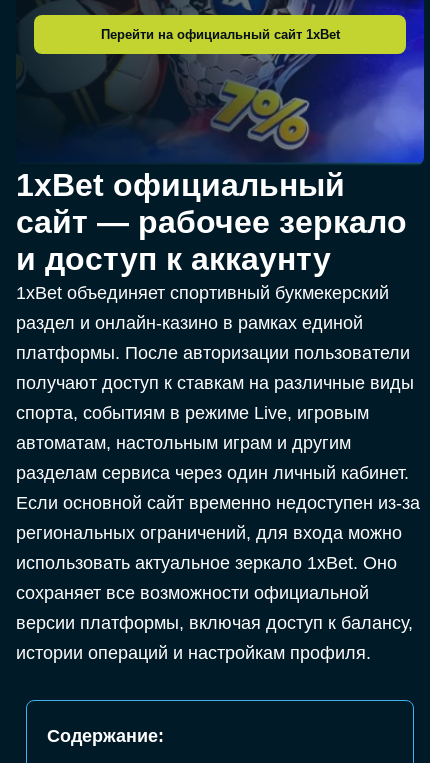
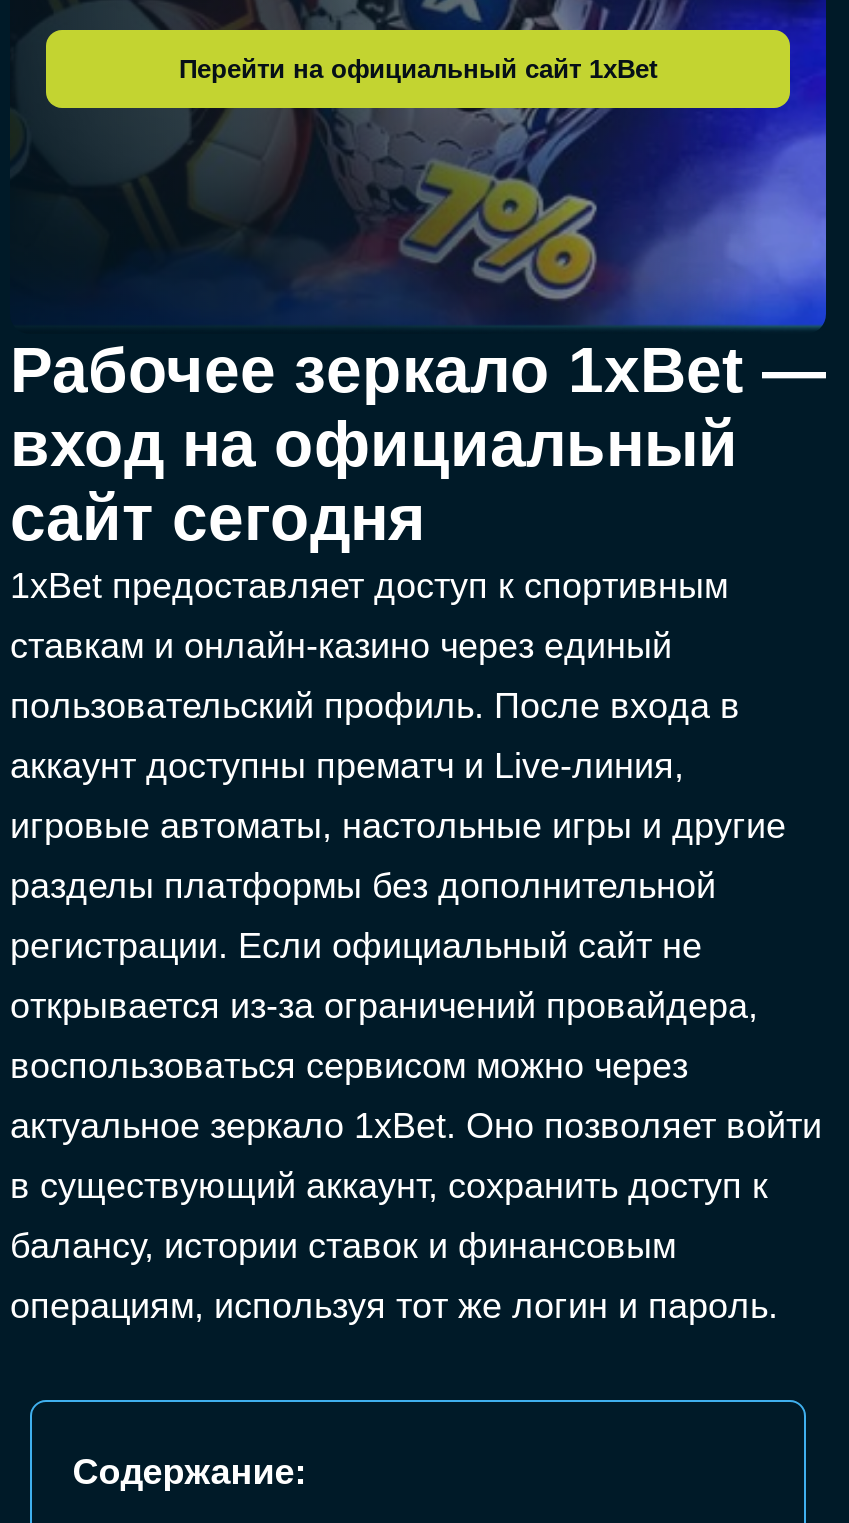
- 1xBet официальный
- сайт — рабочее зеркало
- и доступ к аккаунту
- 1xBet объединяет спортивный букмекерский
+ Рабочее зеркало 1xBet —
+ вход на официальный
+ сайт сегодня
+ 1xBet предоставляет доступ к спортивным

- раздел и онлайн-казино в рамках единой
+ ставкам и онлайн-казино через единый

- платформы. После авторизации пользователи
+ пользовательский профиль. После входа в

- получают доступ к ставкам на различные виды
+ аккаунт доступны прематч и Live-линия,

- спорта, событиям в режиме Live, игровым
+ игровые автоматы, настольные игры и другие

- автоматам, настольным играм и другим
+ разделы платформы без дополнительной

- разделам сервиса через один личный кабинет.
+ регистрации. Если официальный сайт не

- Если основной сайт временно недоступен из-за
+ открывается из-за ограничений провайдера,

- региональных ограничений, для входа можно
+ воспользоваться сервисом можно через

- использовать актуальное зеркало 1xBet. Оно
+ актуальное зеркало 1xBet. Оно позволяет войти

- сохраняет все возможности официальной
+ в существующий аккаунт, сохранить доступ к

- версии платформы, включая доступ к балансу,
+ балансу, истории ставок и финансовым

- истории операций и настройкам профиля.
+ операциям, используя тот же логин и пароль.
